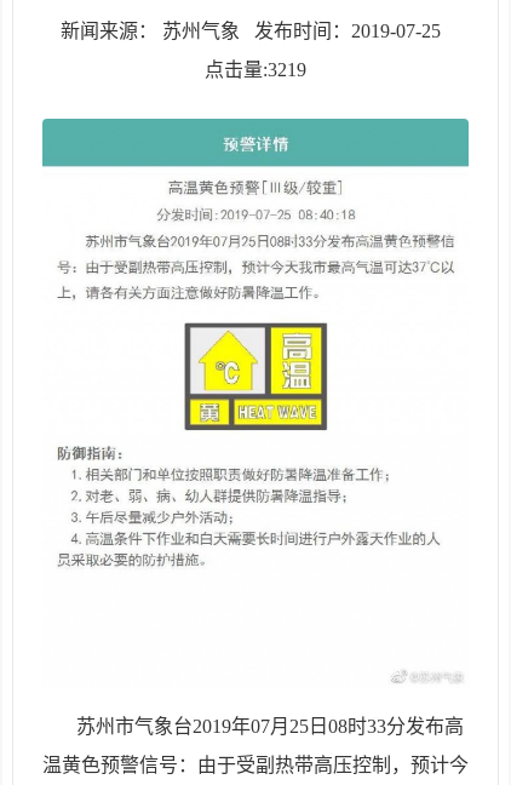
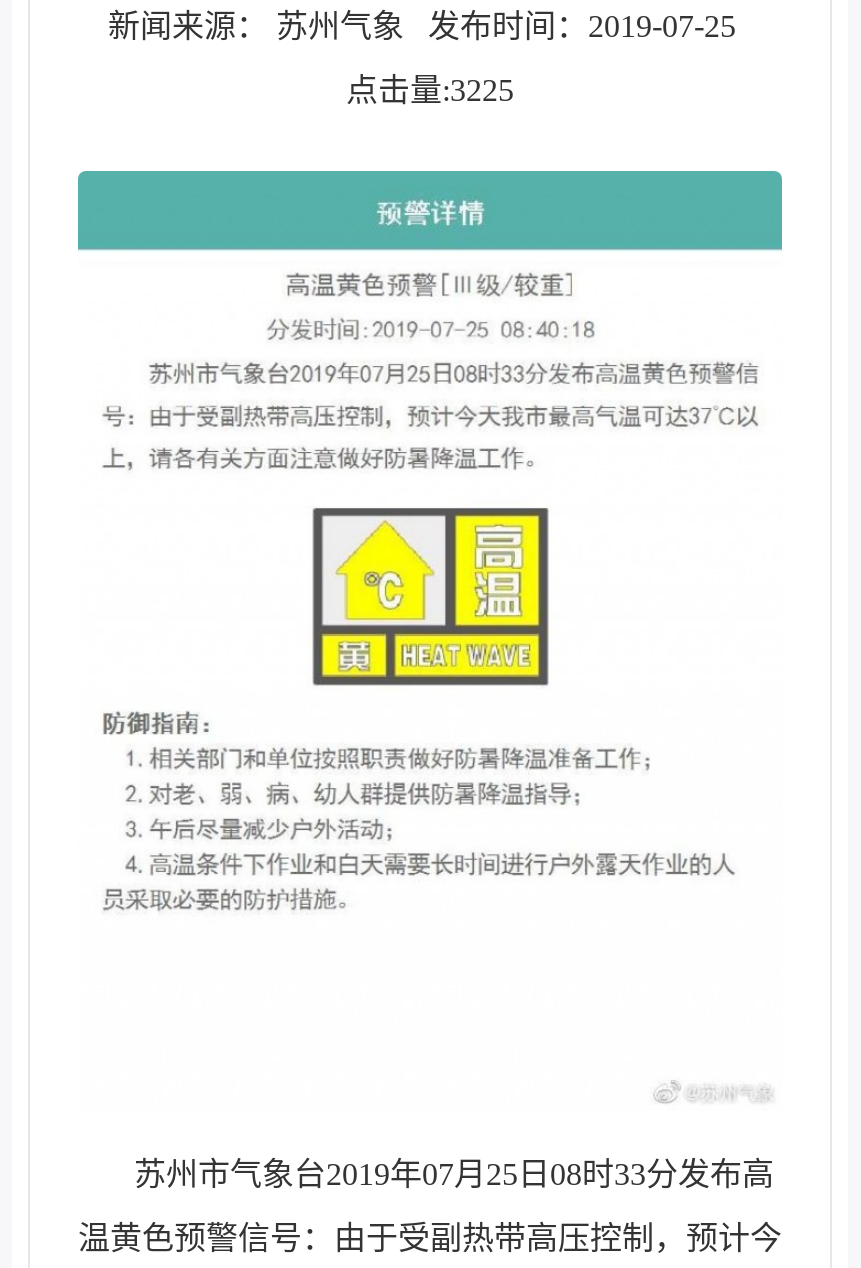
- 点击量:3219
+ 点击量:3225
